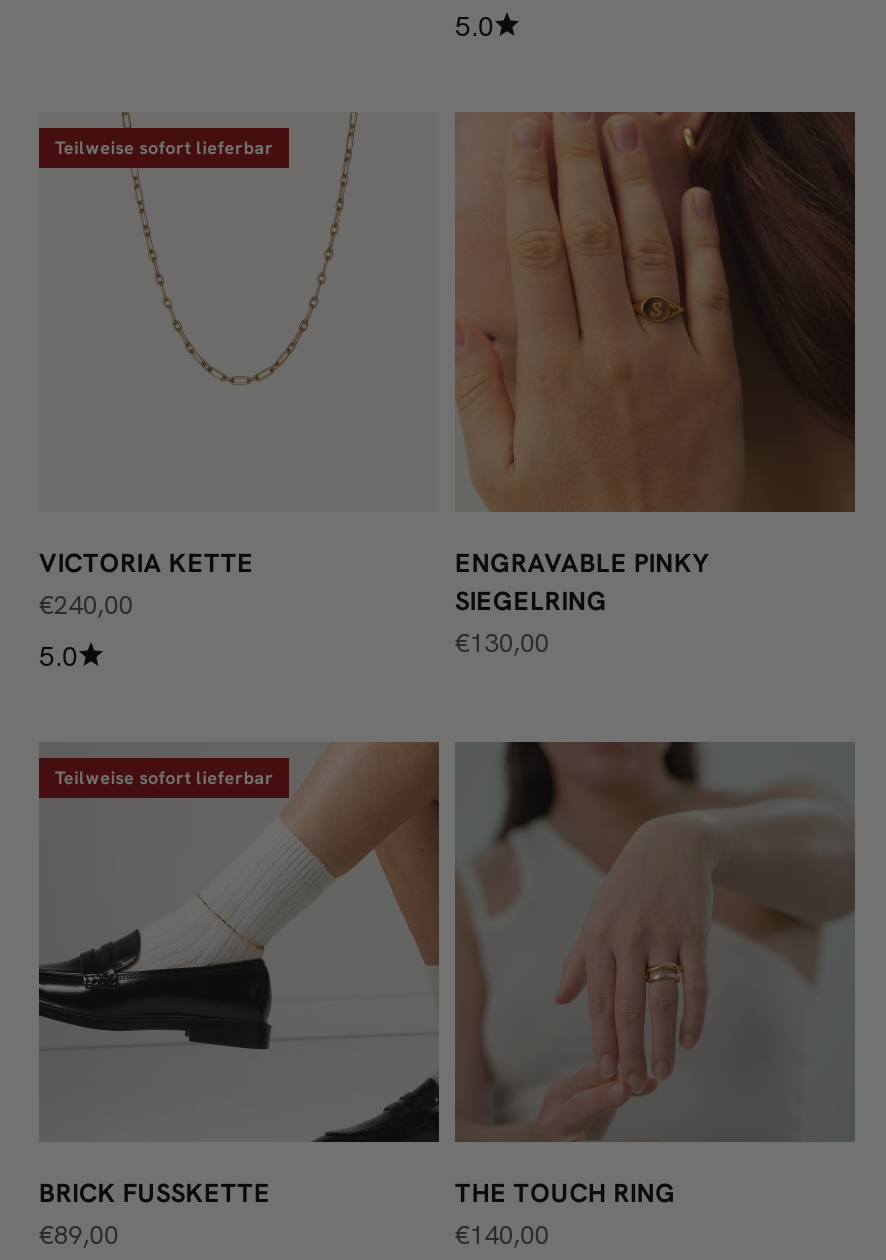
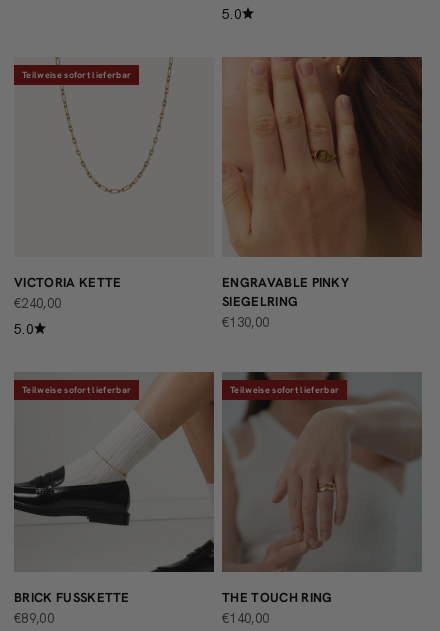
+ Teilweise sofort lieferbar
